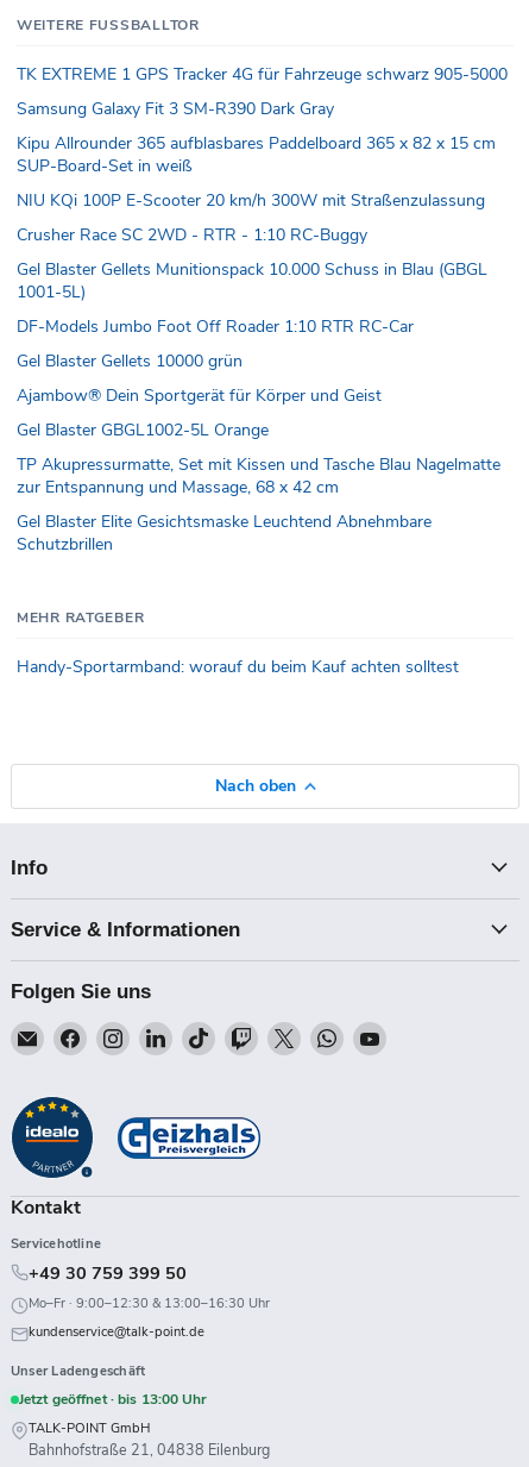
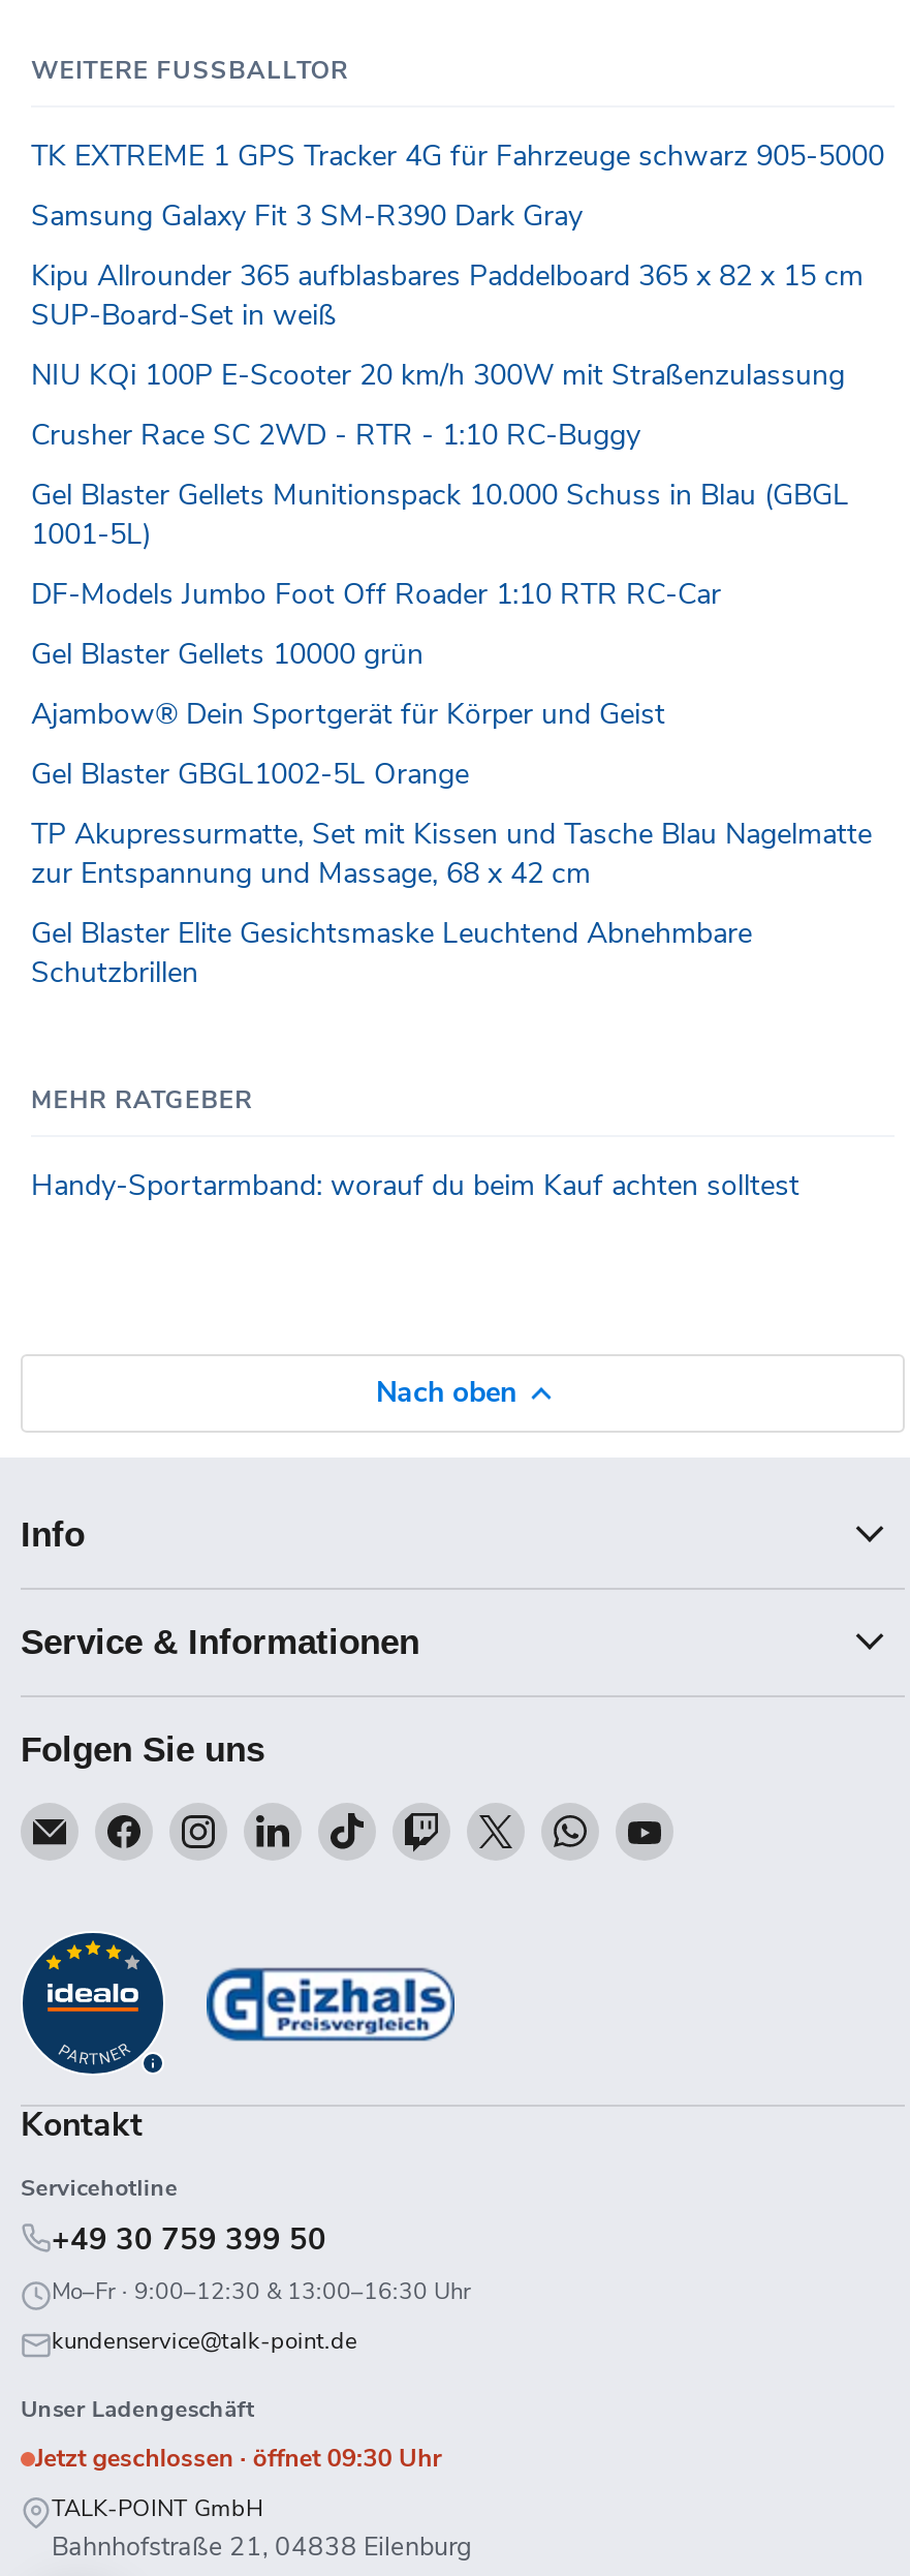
- Jetzt geöffnet · bis 13:00 Uhr
+ Jetzt geschlossen · öffnet 09:30 Uhr
